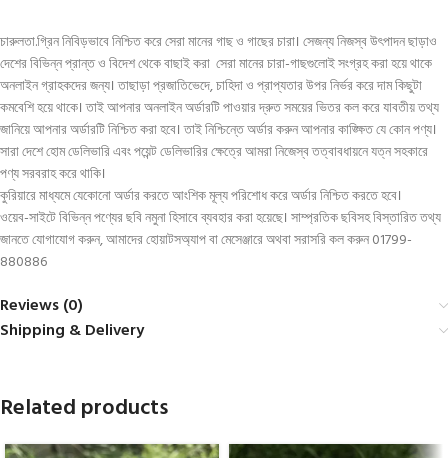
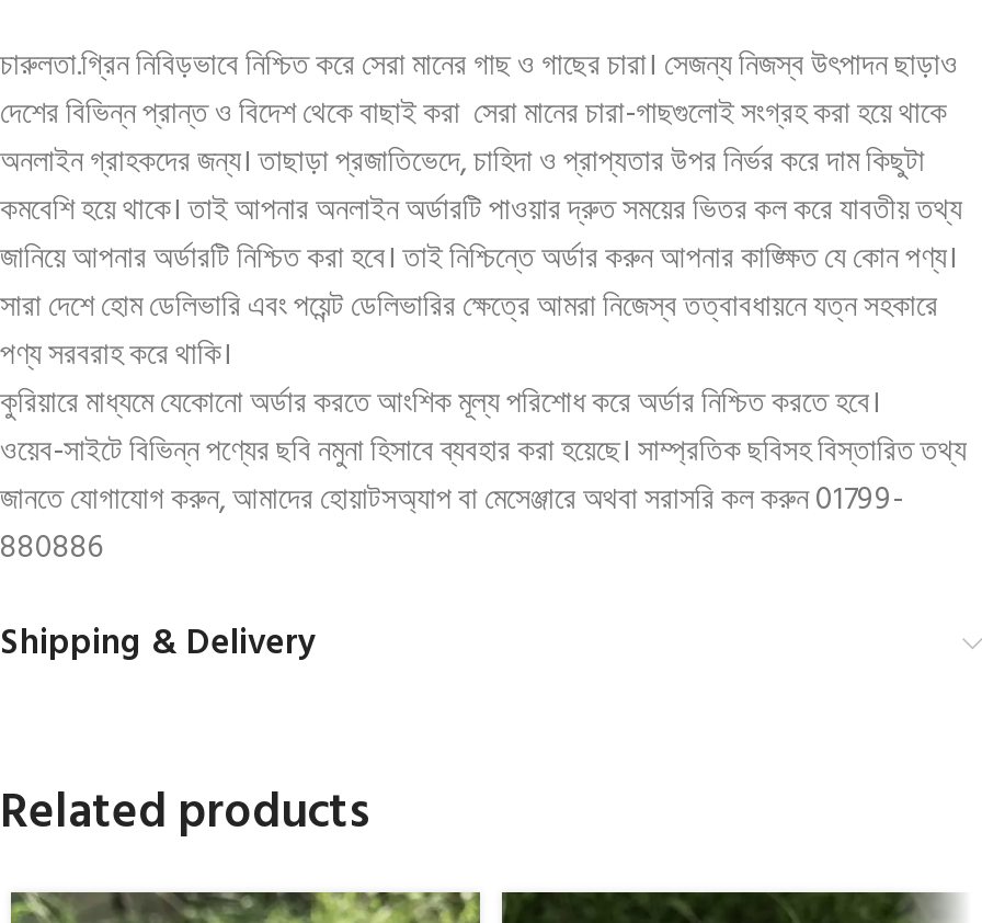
- Reviews (0)
